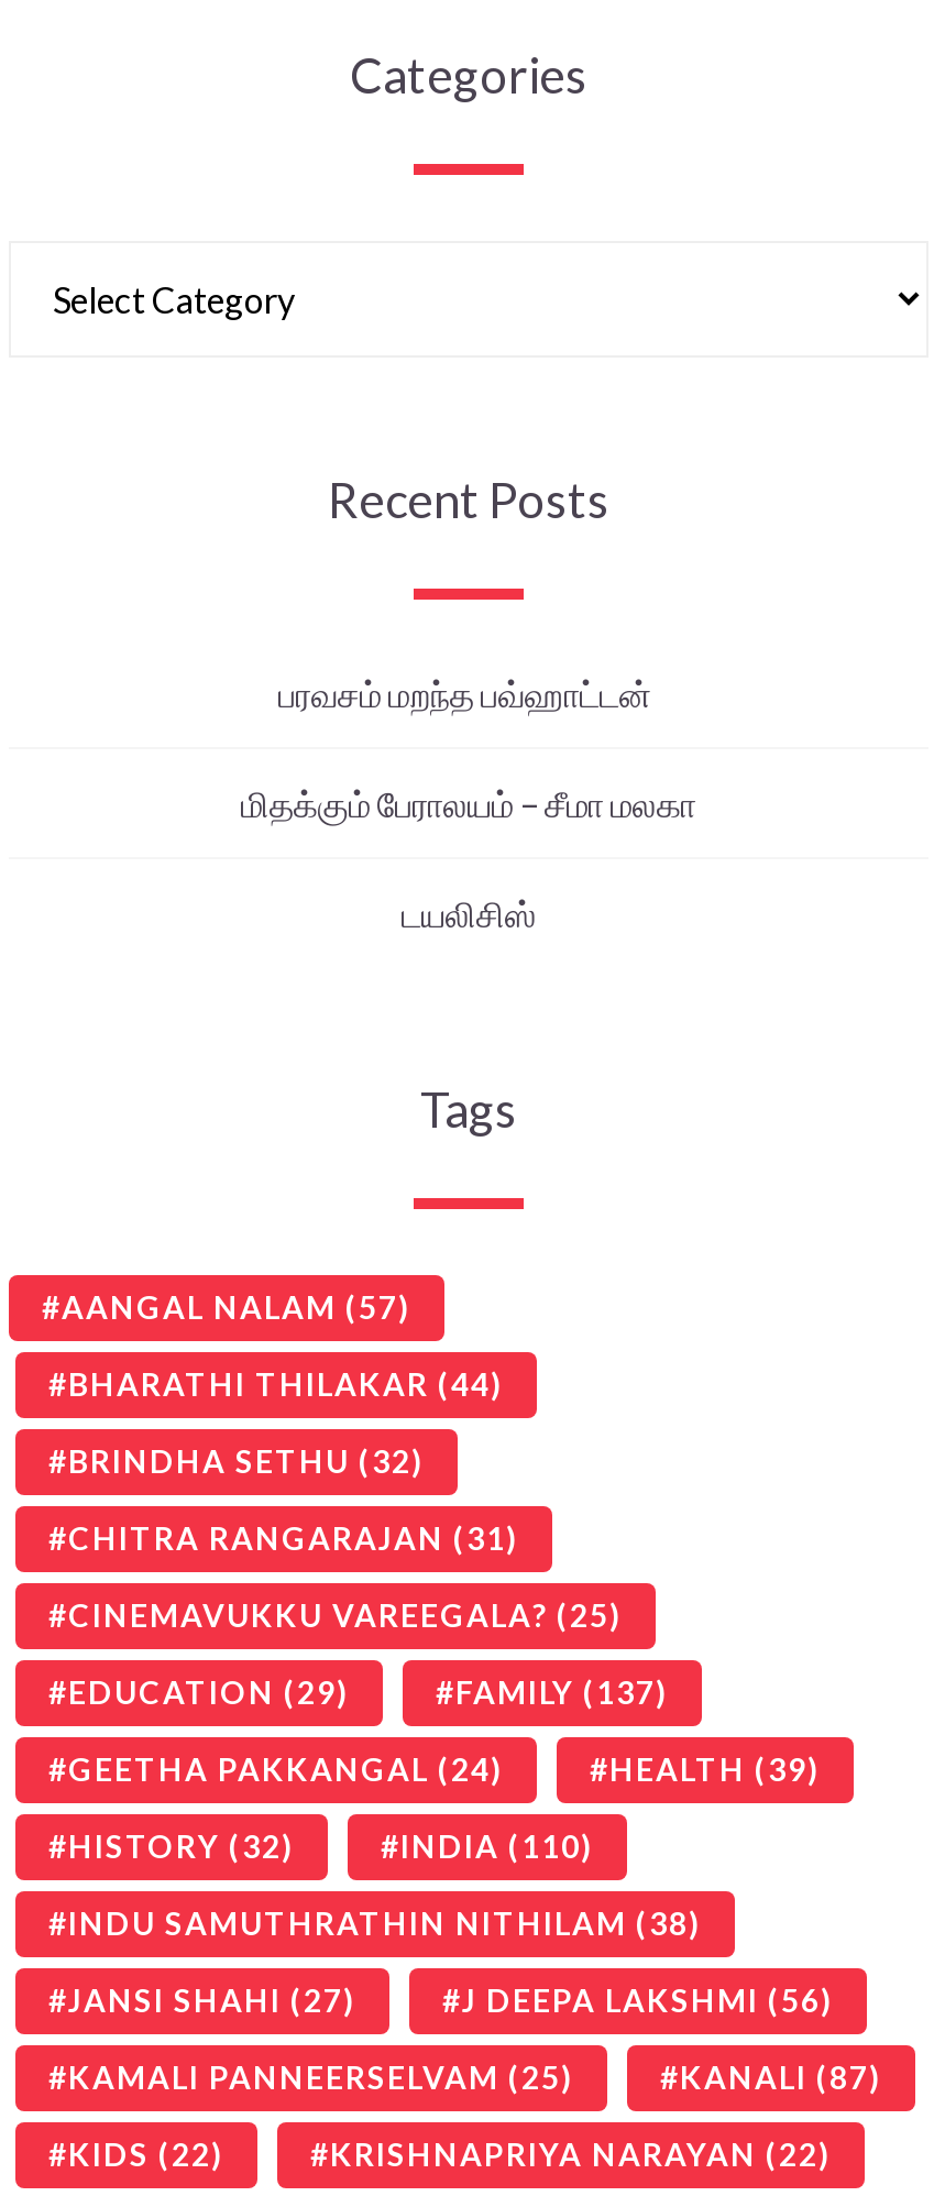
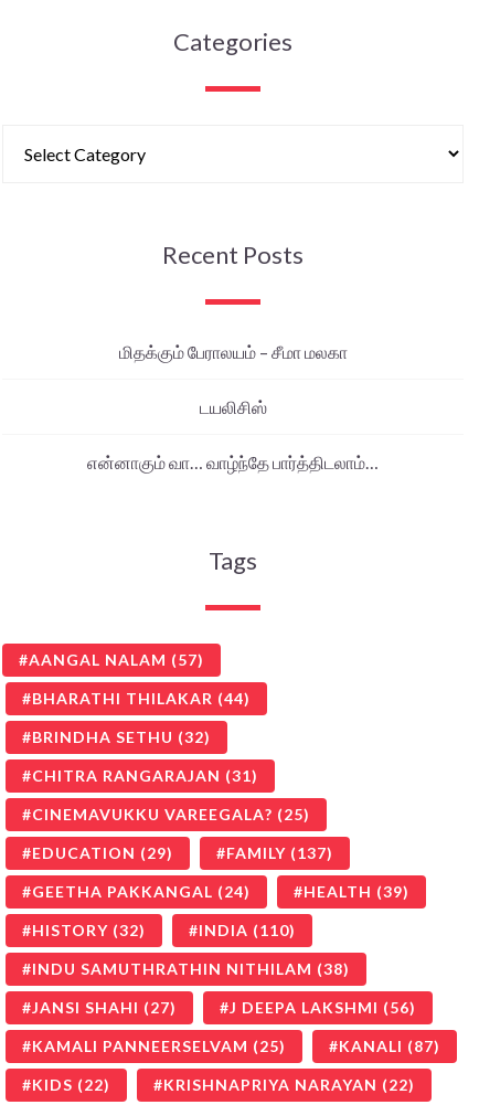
- பரவசம் மறந்த பவ்ஹாட்டன்

moved up: மிதக்கும் பேராலயம் – சீமா மலகா | டயலிசிஸ்

+ என்னாகும் வா… வாழ்ந்தே பார்த்திடலாம்…
